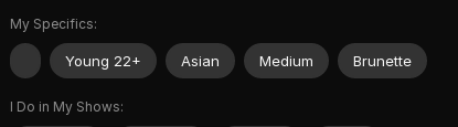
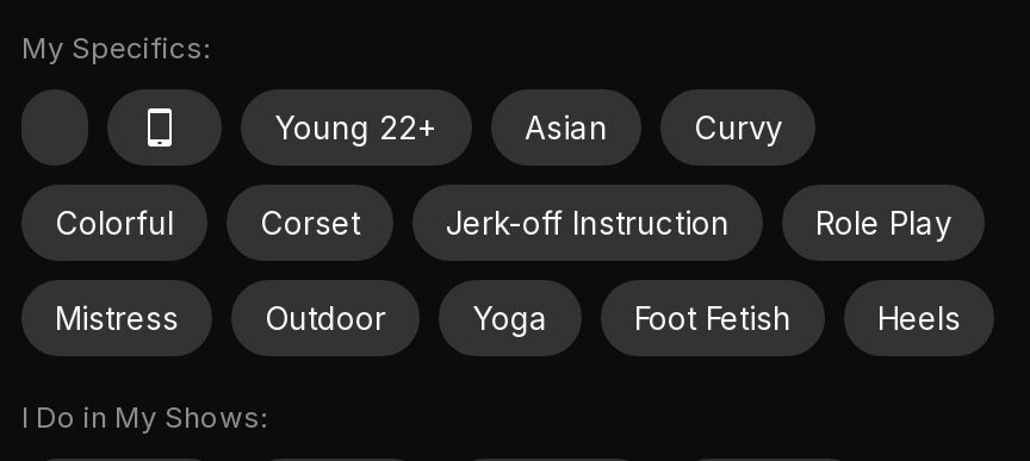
- Medium
- Brunette
+ Curvy
+ Colorful
+ Corset
+ Jerk-off Instruction
+ Role Play
+ Mistress
+ Outdoor
+ Yoga
+ Foot Fetish
+ Heels
